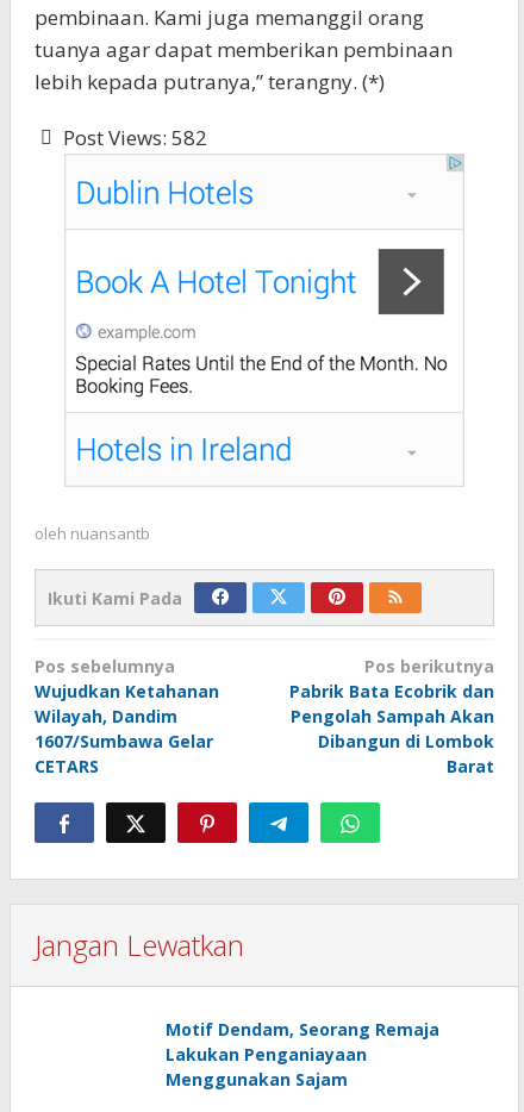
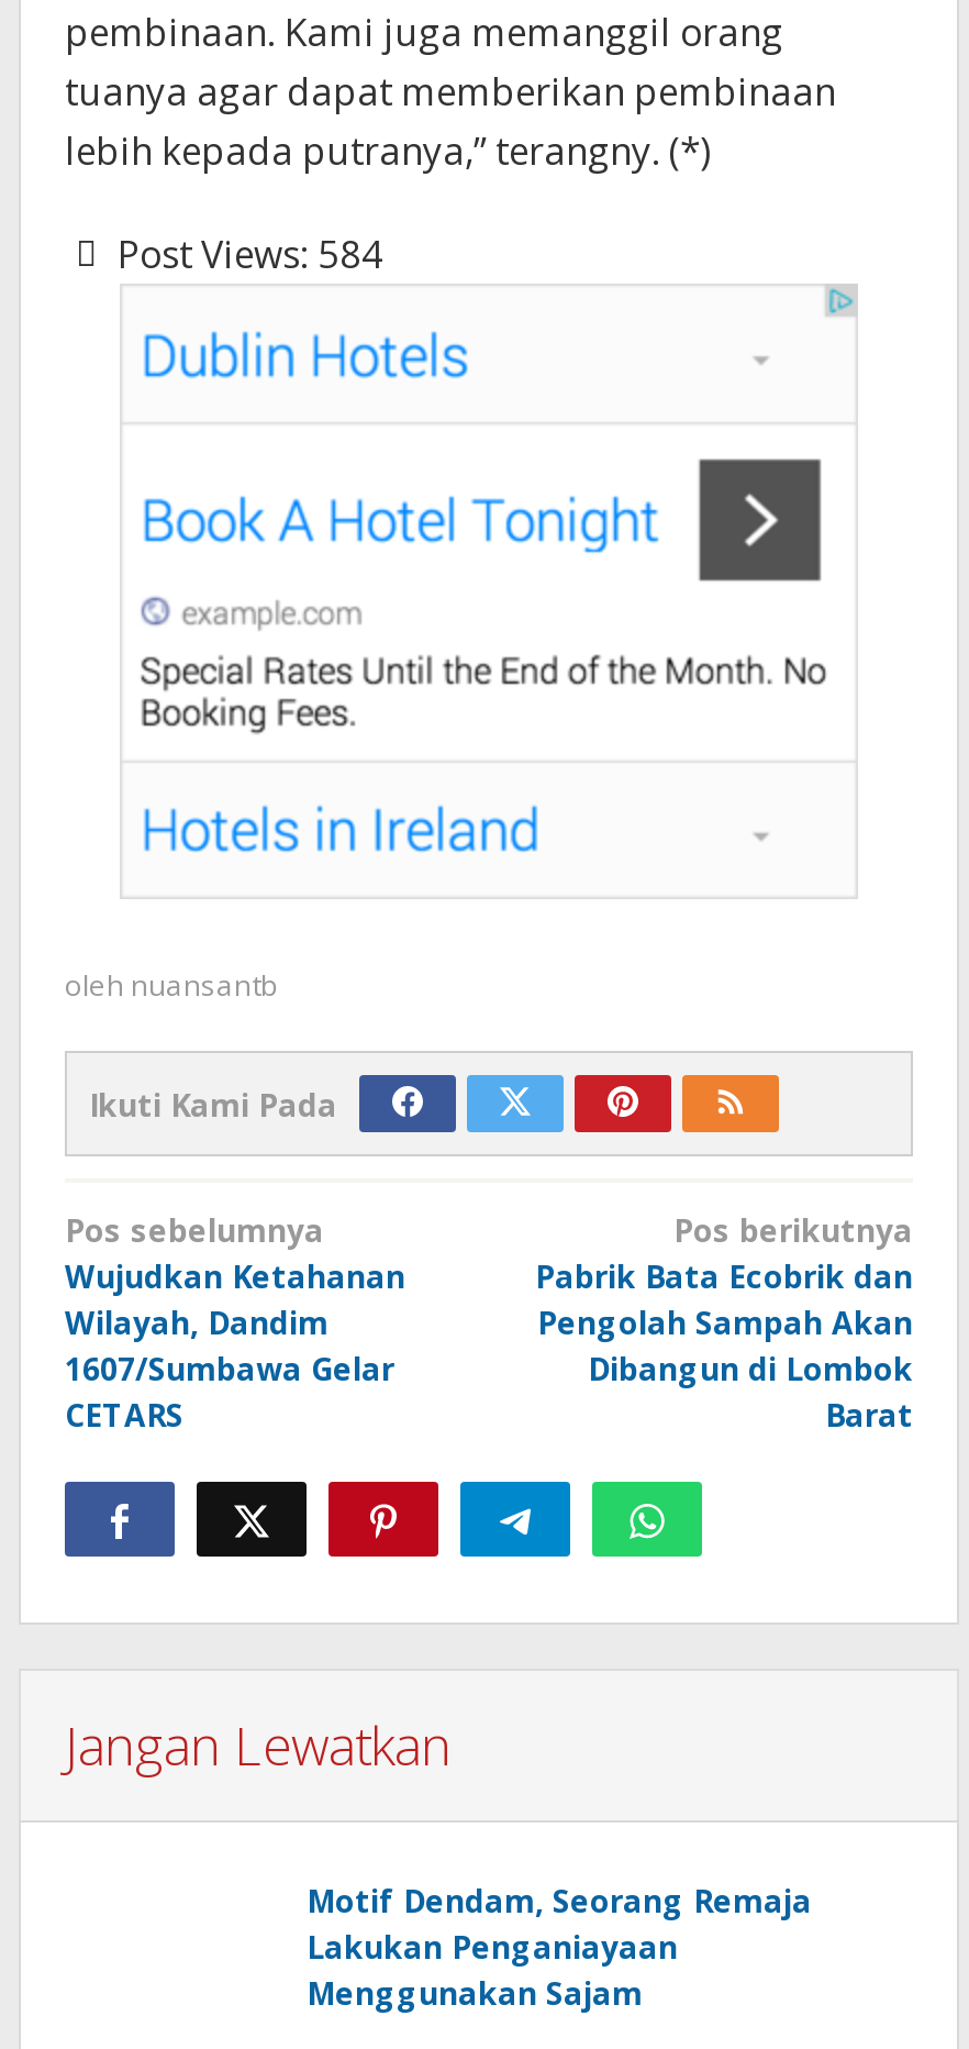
- Post Views: 582
+ Post Views: 584
